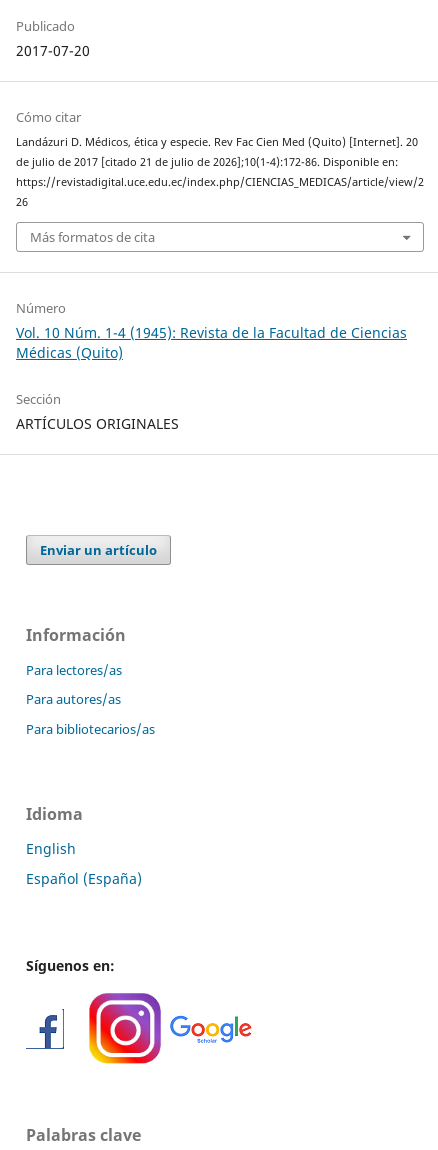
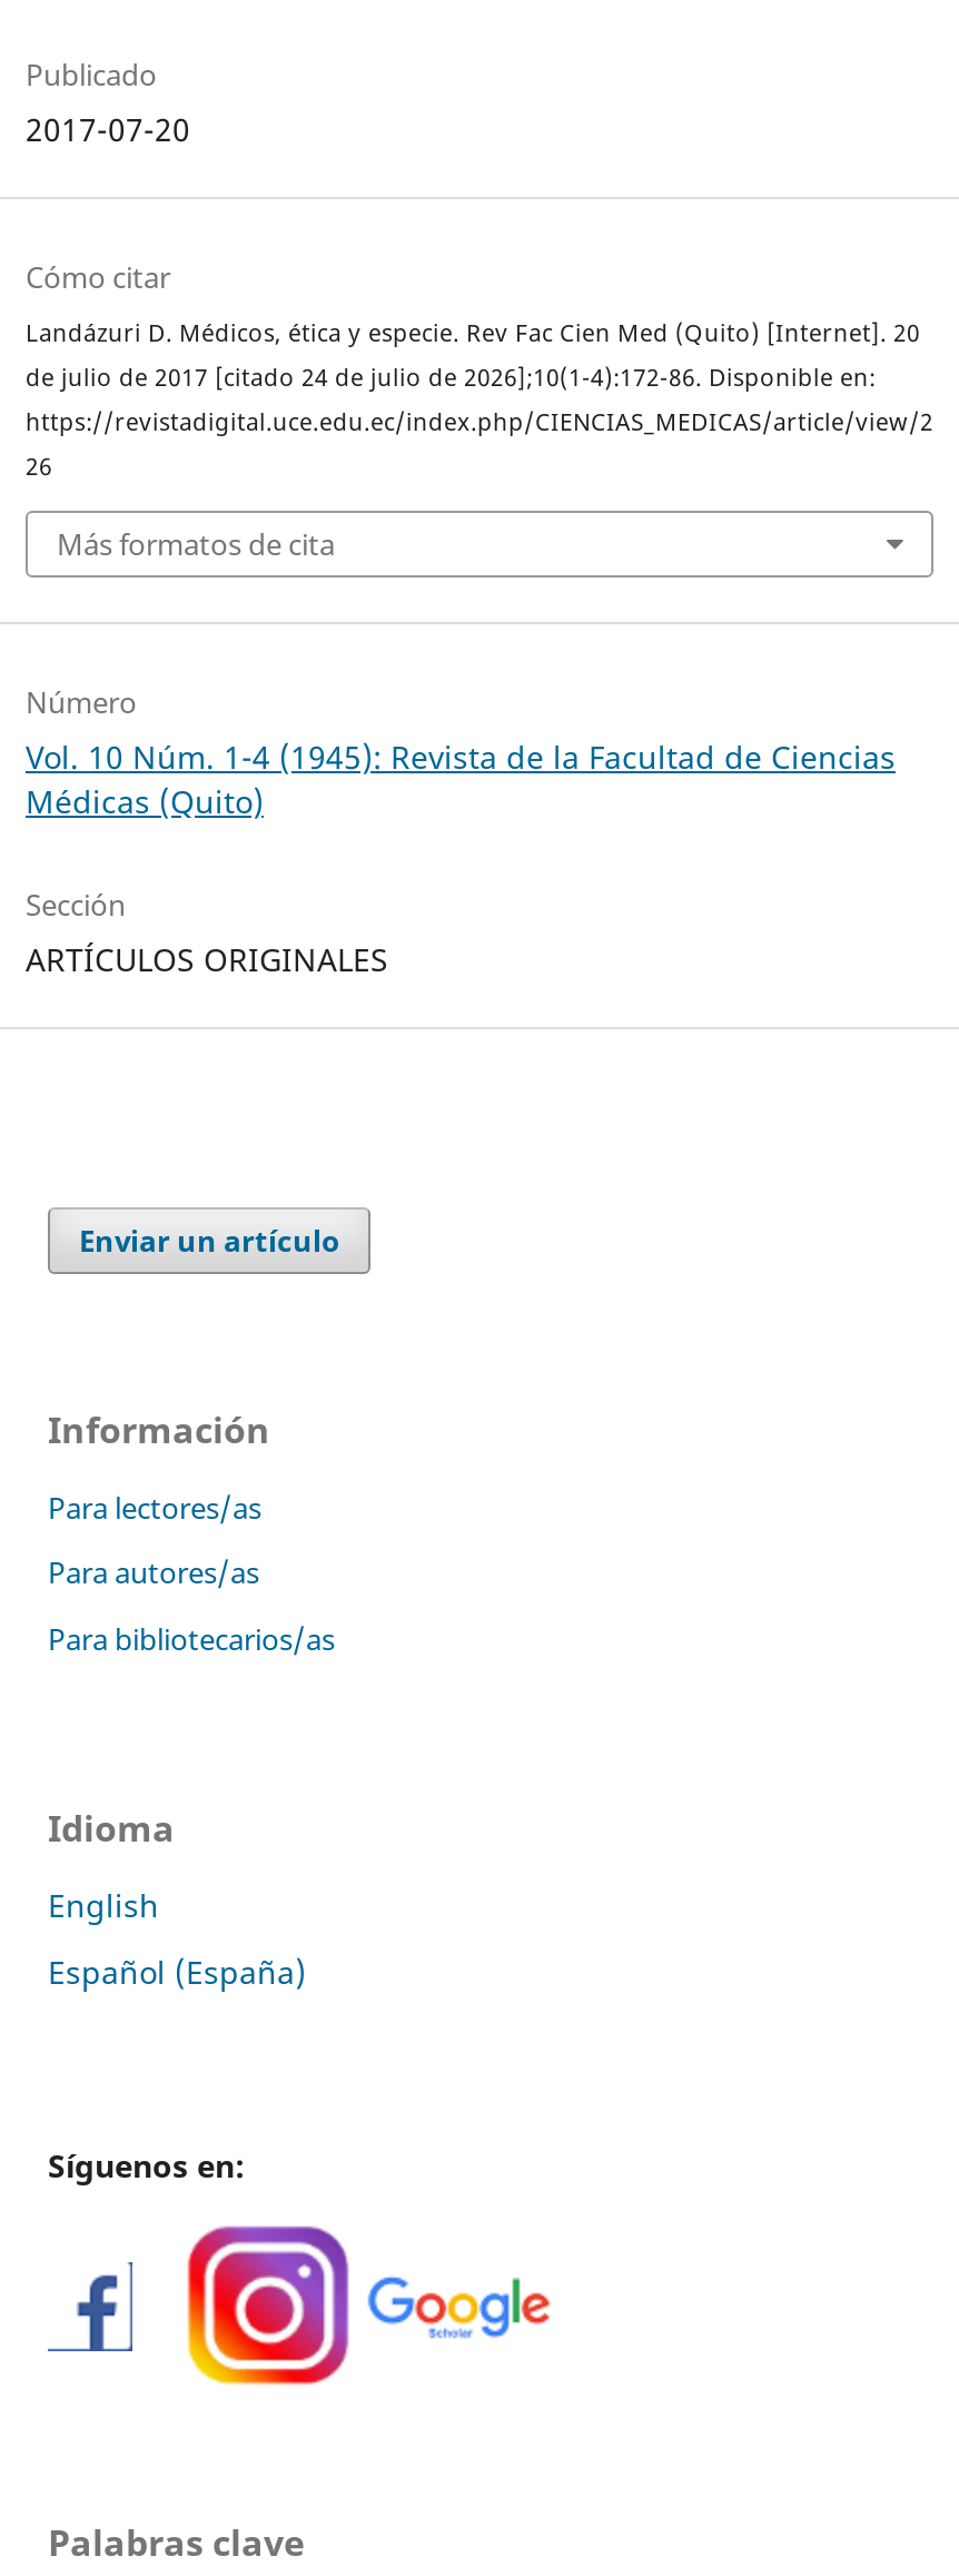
- de julio de 2017 [citado 21 de julio de 2026];10(1-4):172-86. Disponible en:
+ de julio de 2017 [citado 24 de julio de 2026];10(1-4):172-86. Disponible en:
